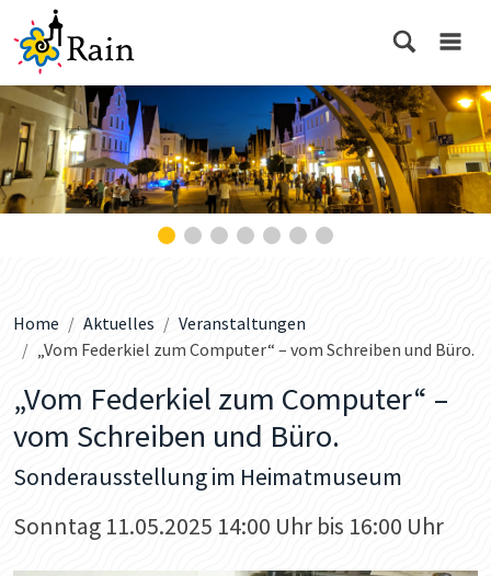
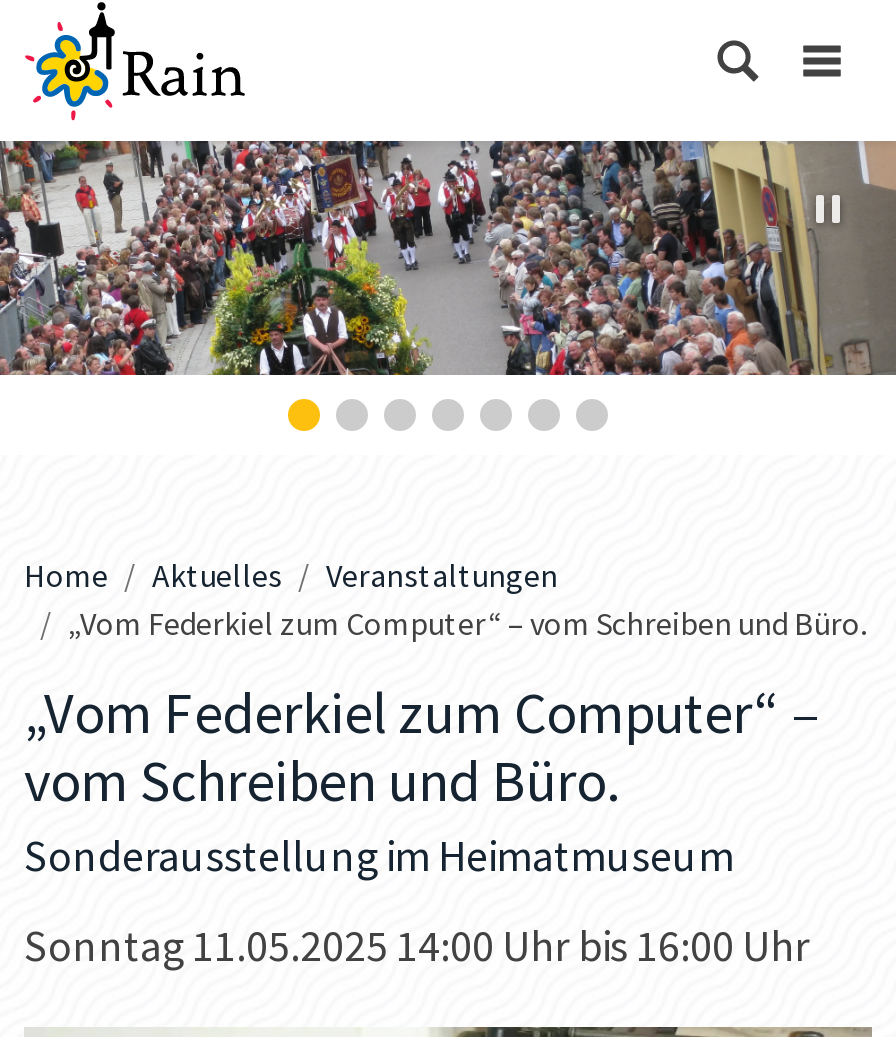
- [image]
+ [image]
